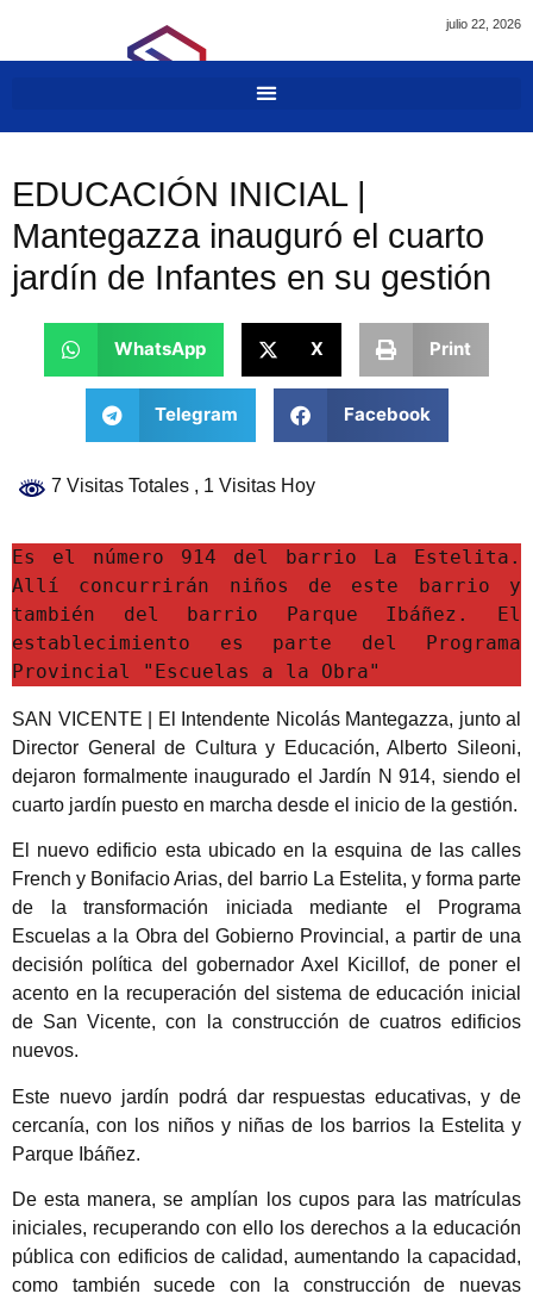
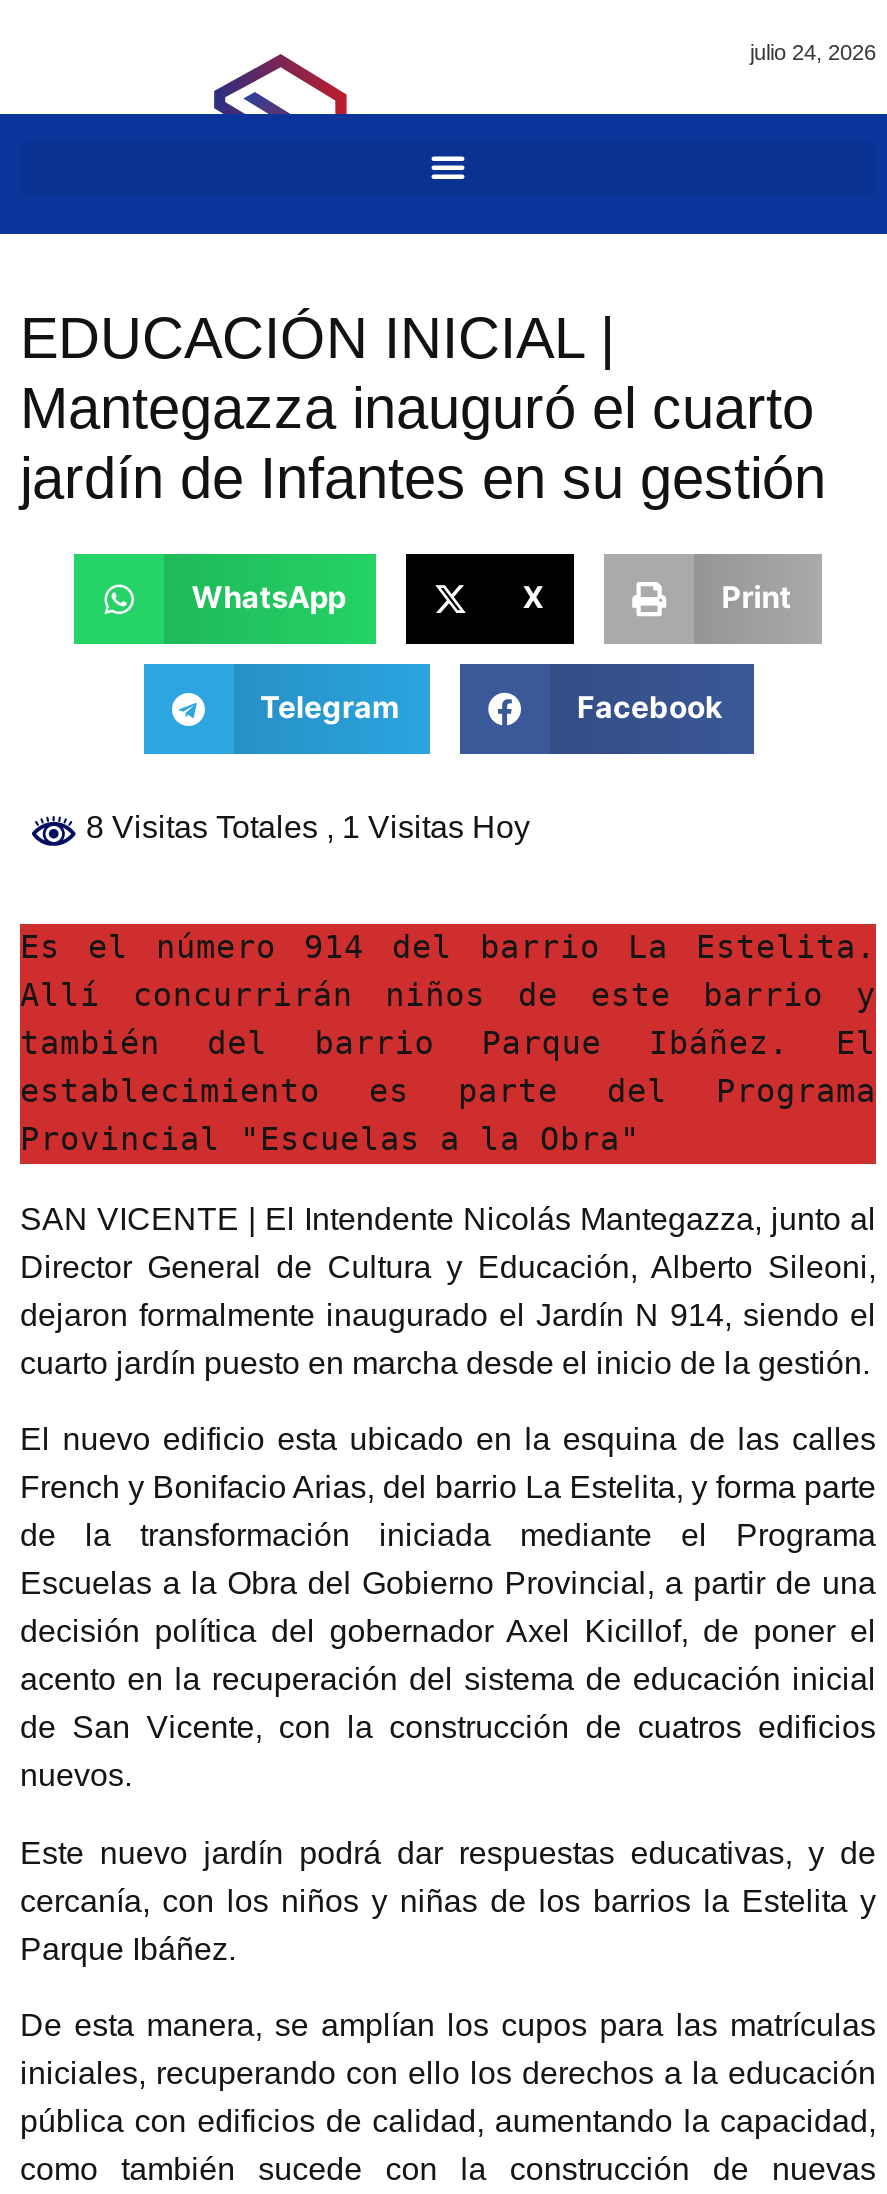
- julio 22, 2026
+ julio 24, 2026

- 7 Visitas Totales, 1 Visitas Hoy
+ 8 Visitas Totales, 1 Visitas Hoy
